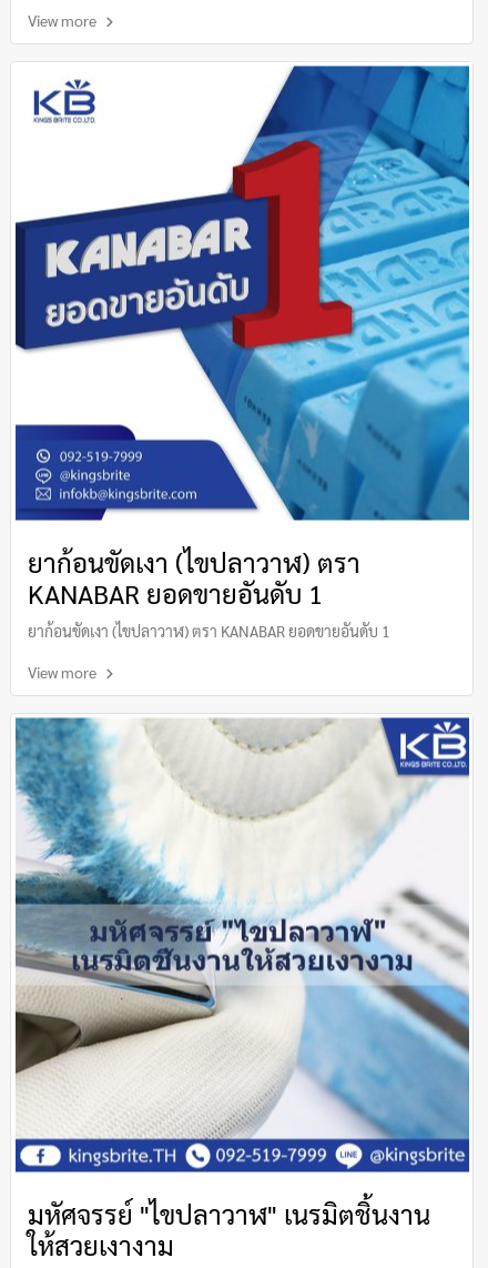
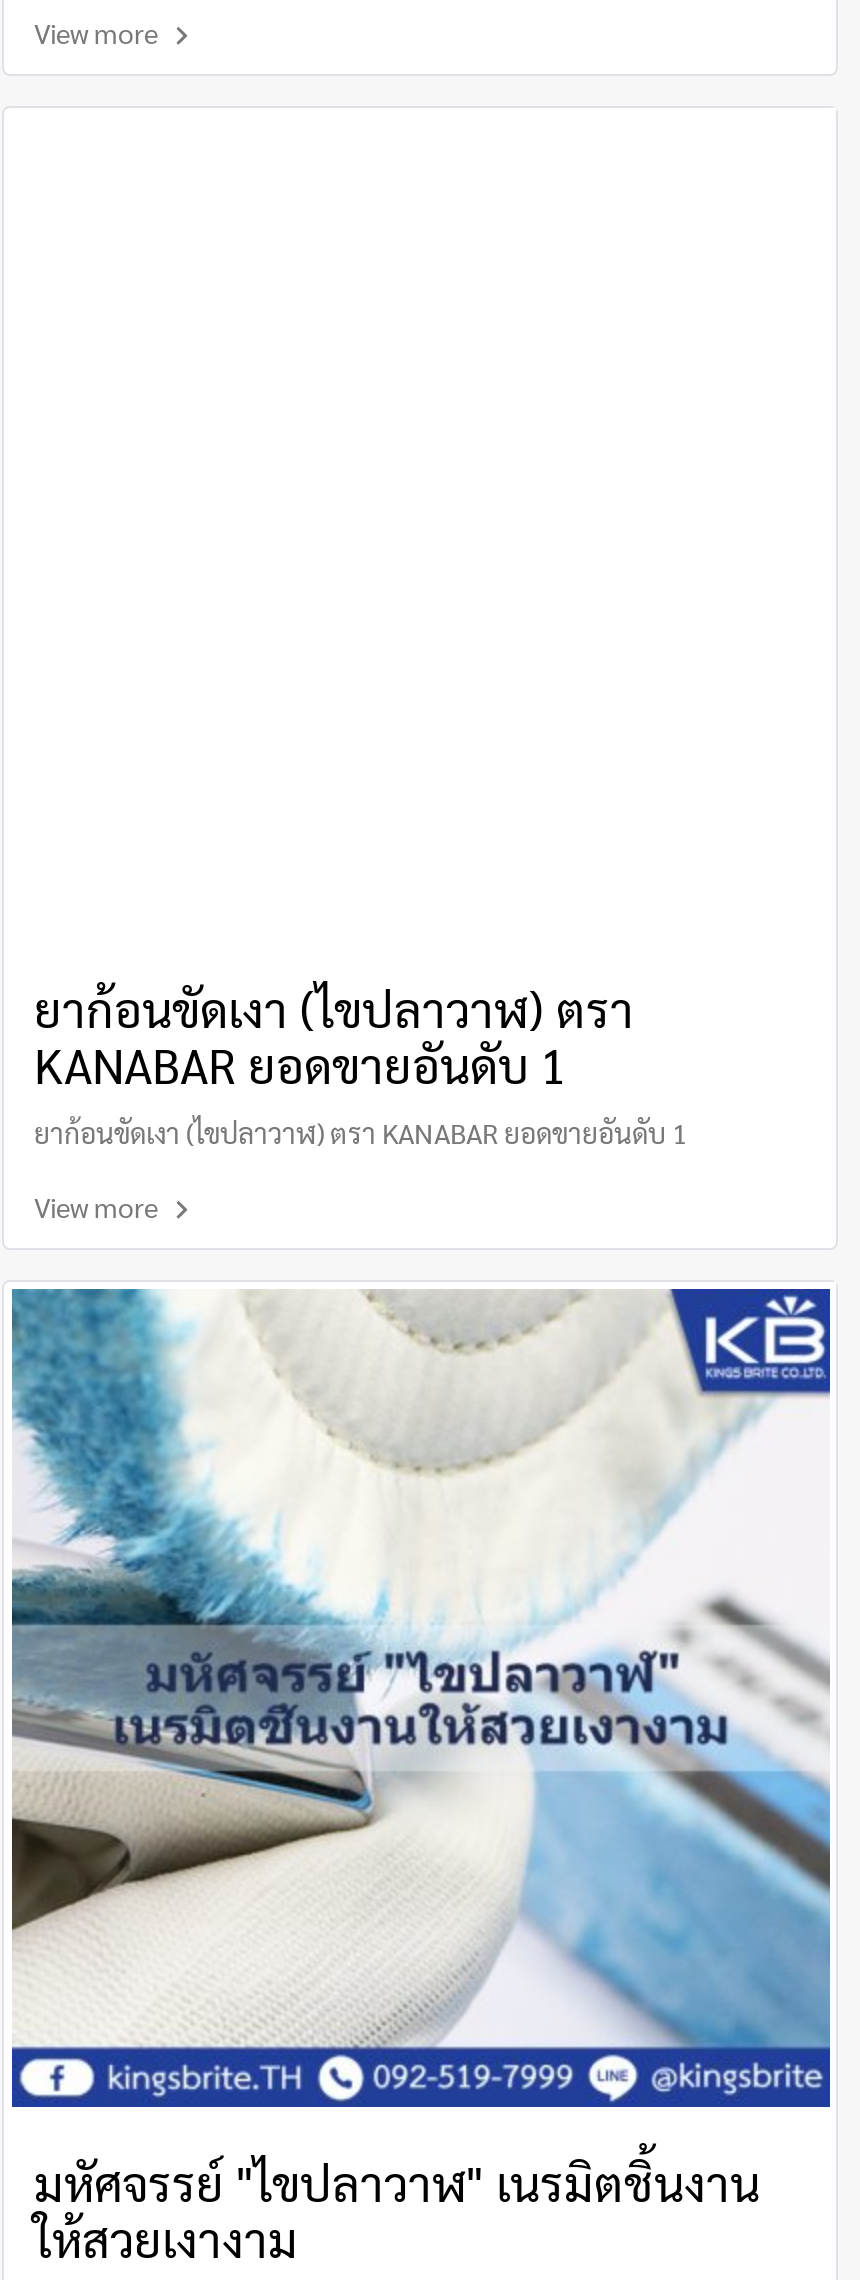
- [image]
